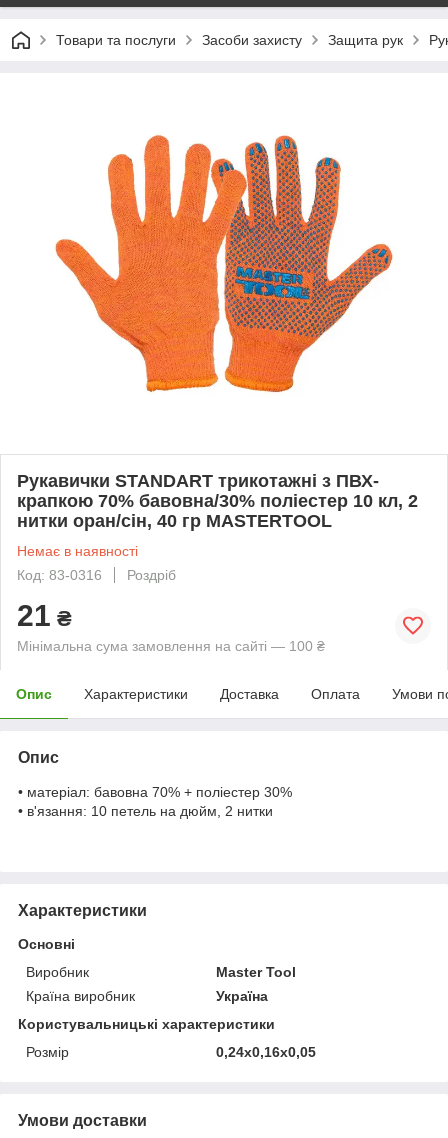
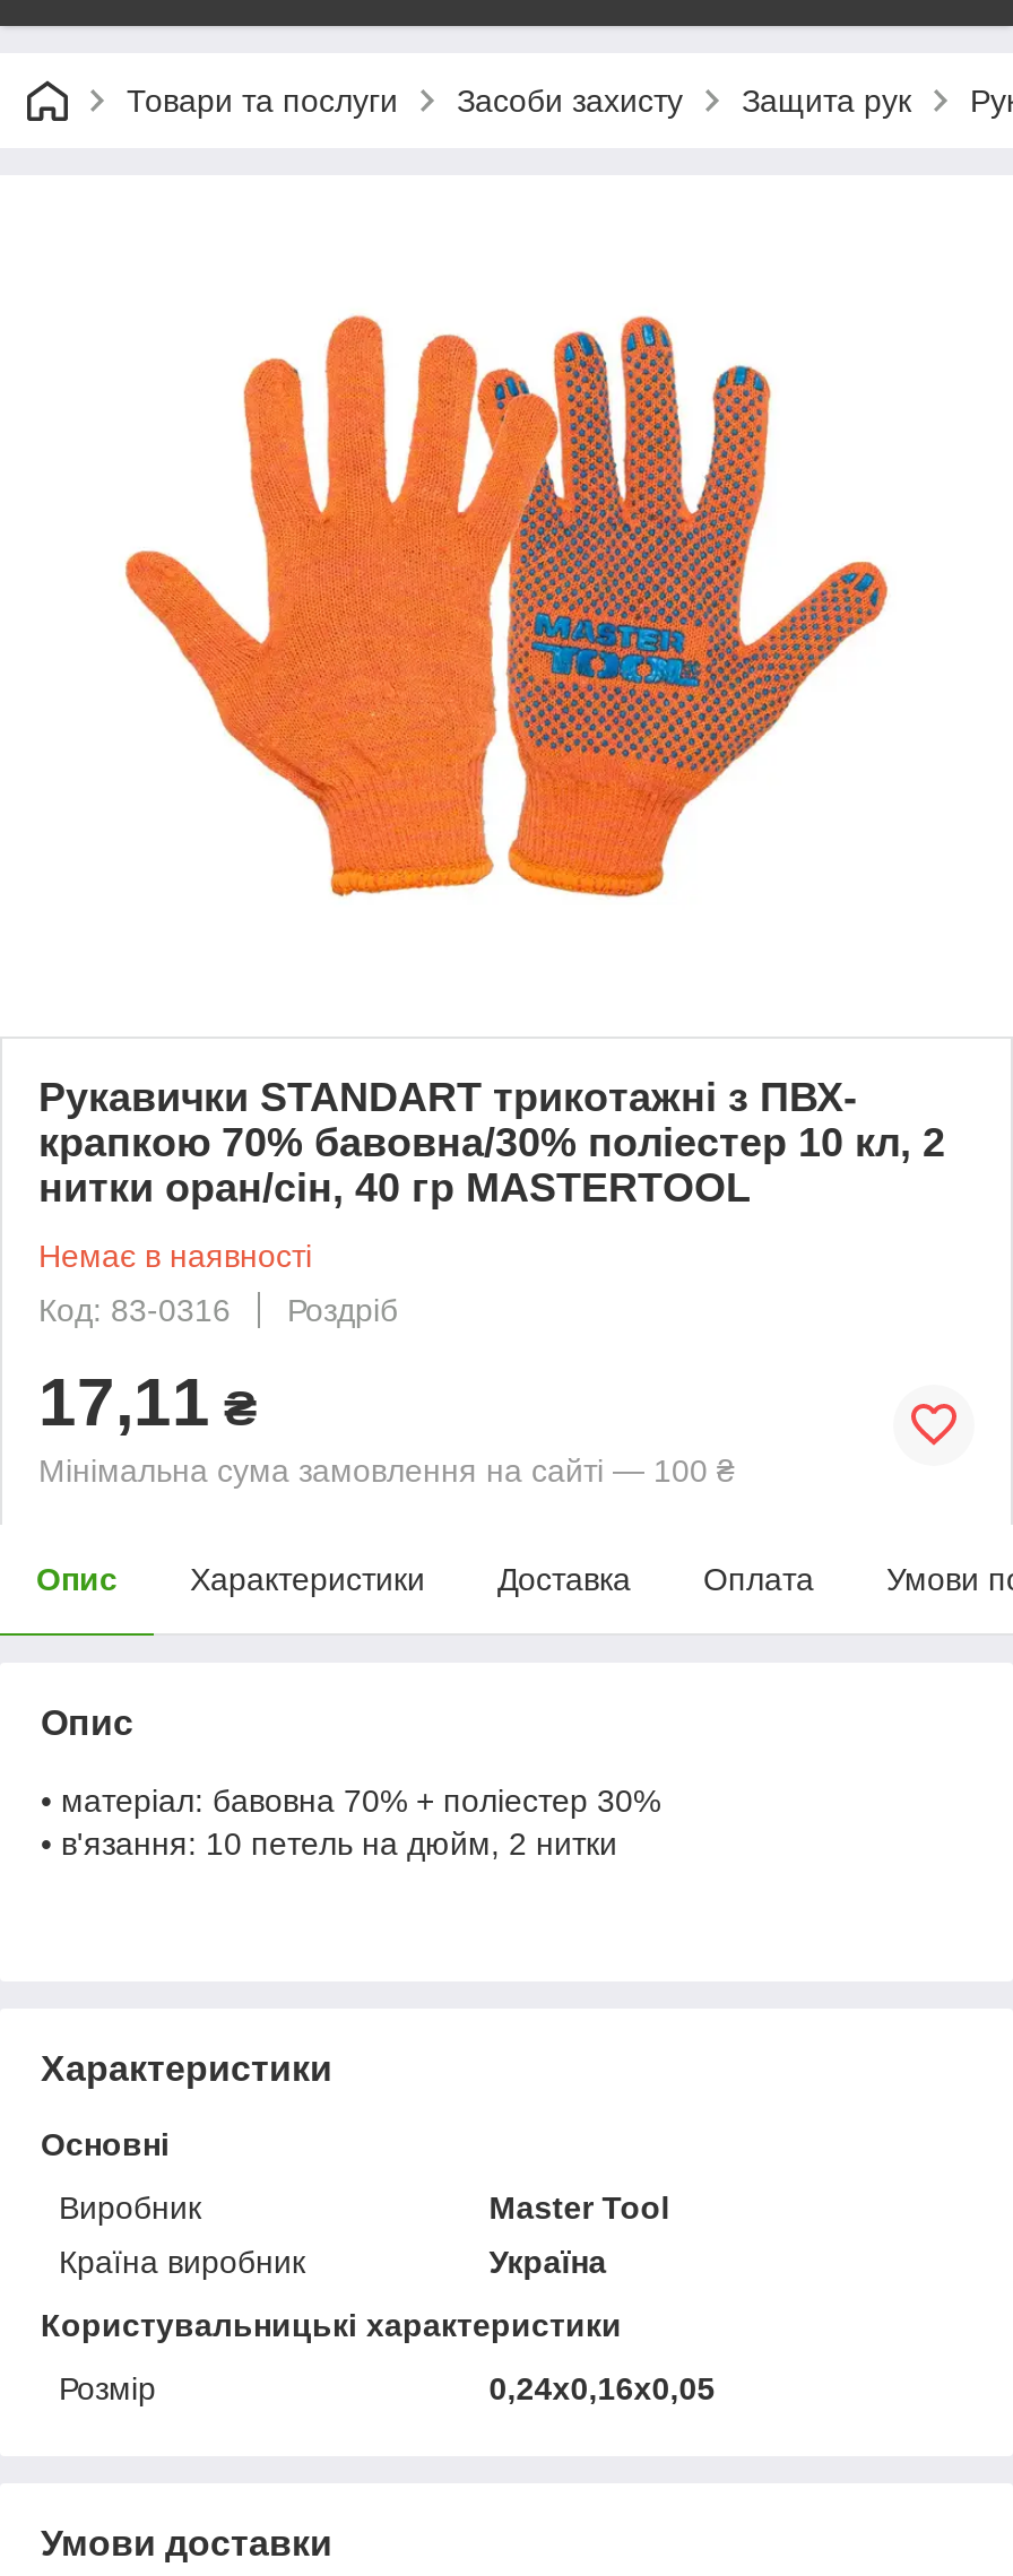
- 21 ₴
+ 17,11 ₴
